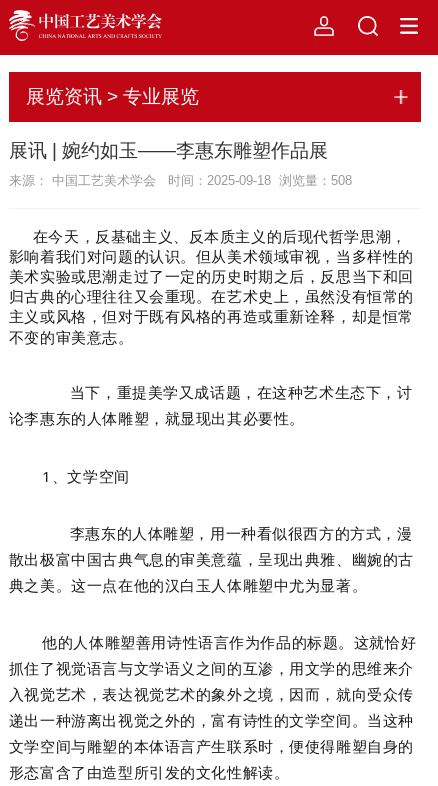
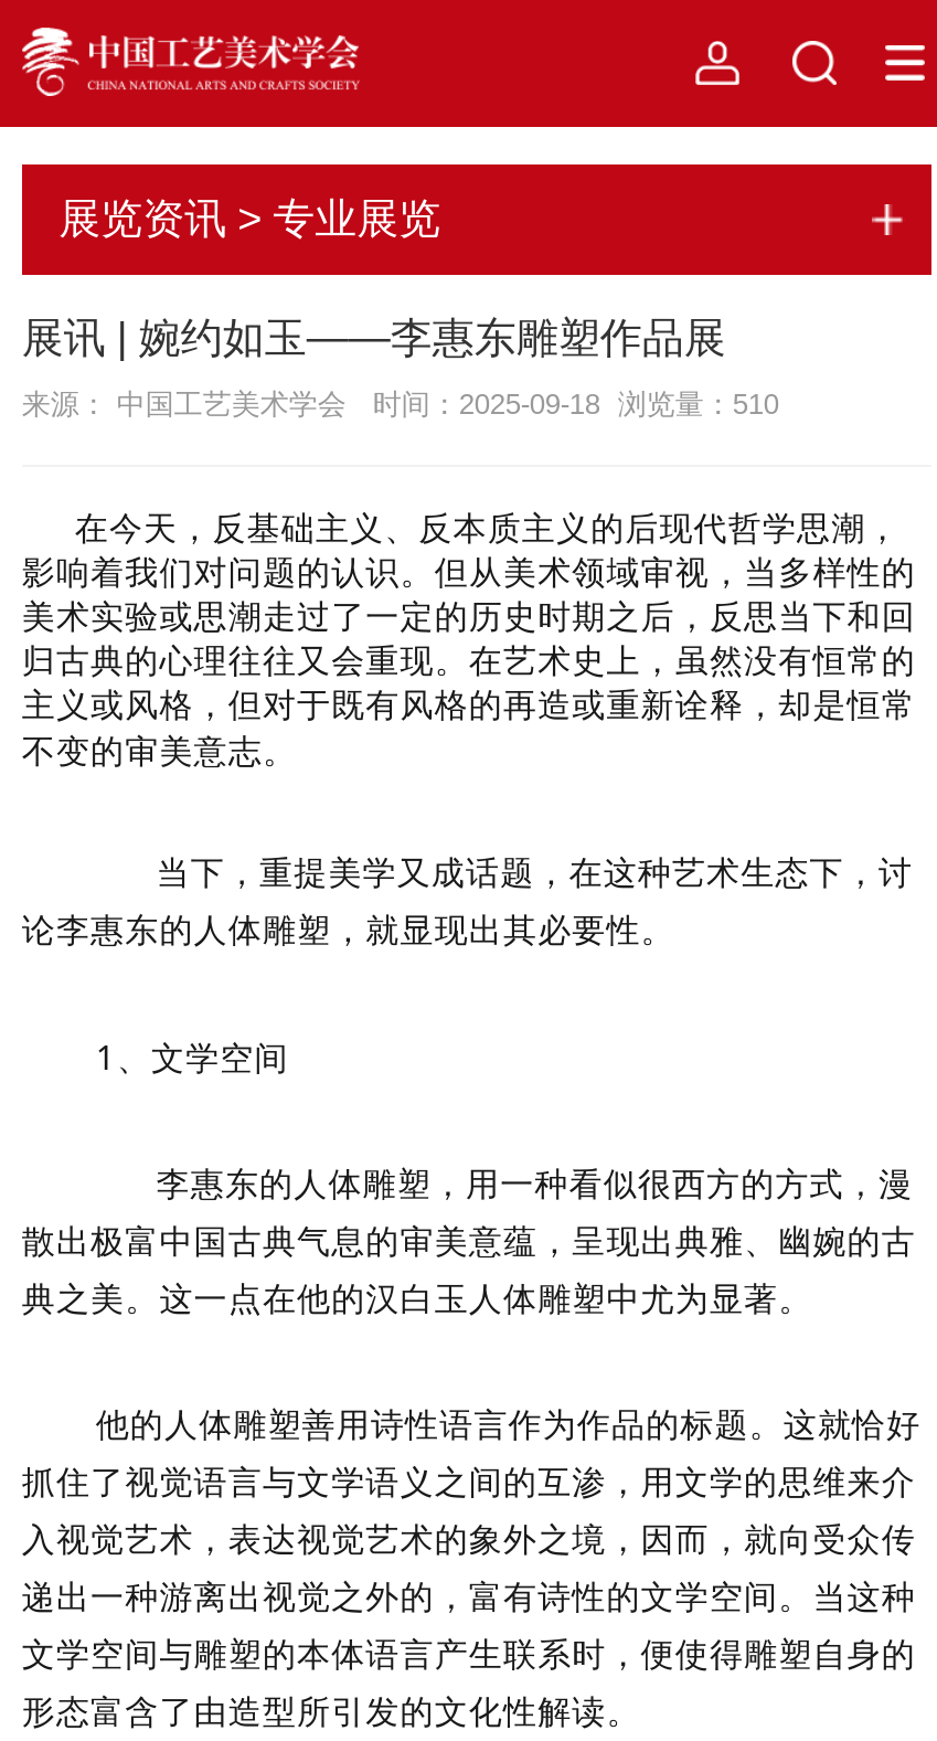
- 来源： 中国工艺美术学会 时间：2025-09-18 浏览量：508
+ 来源： 中国工艺美术学会 时间：2025-09-18 浏览量：510
